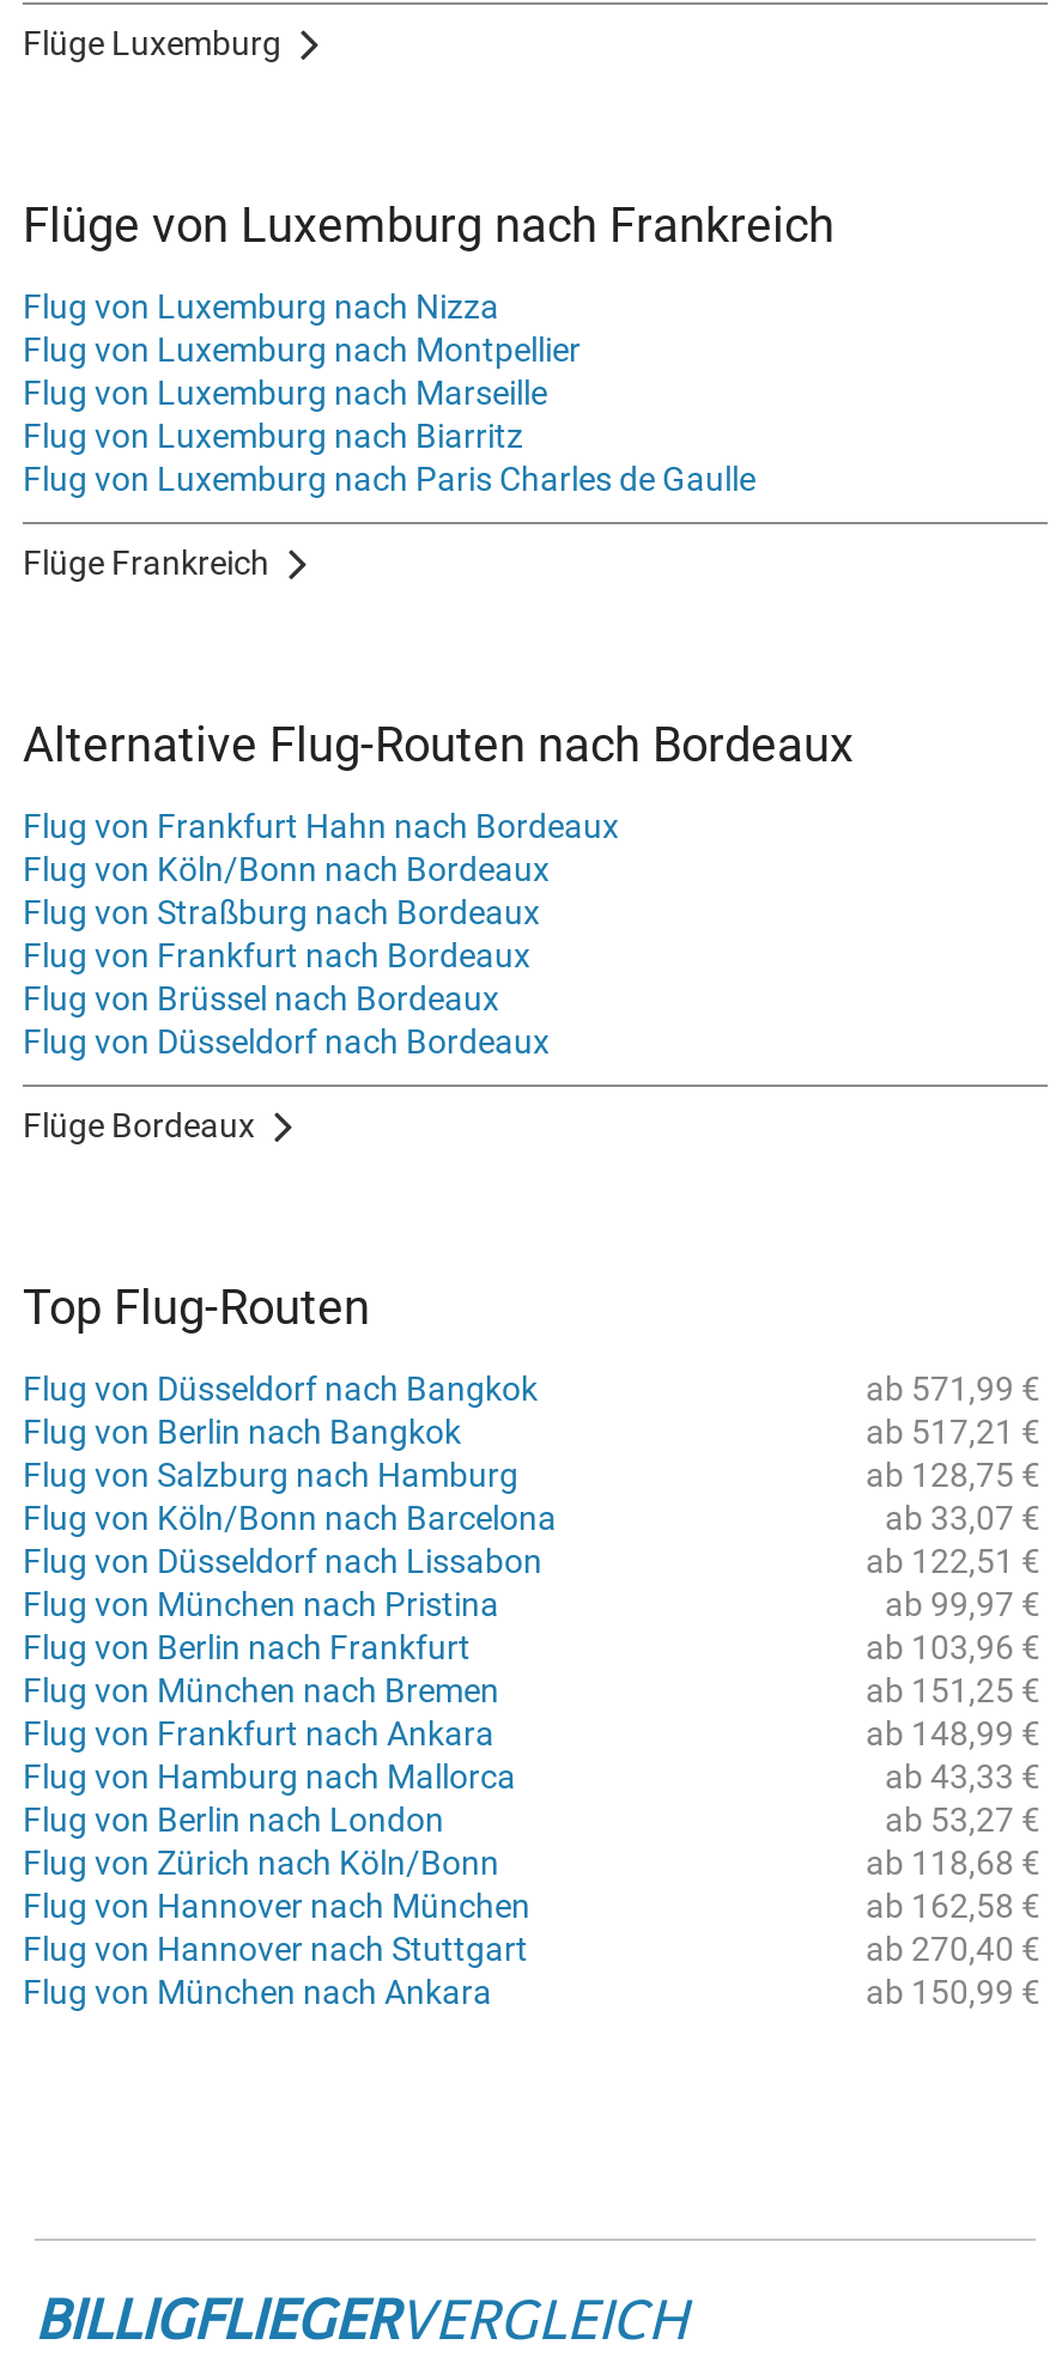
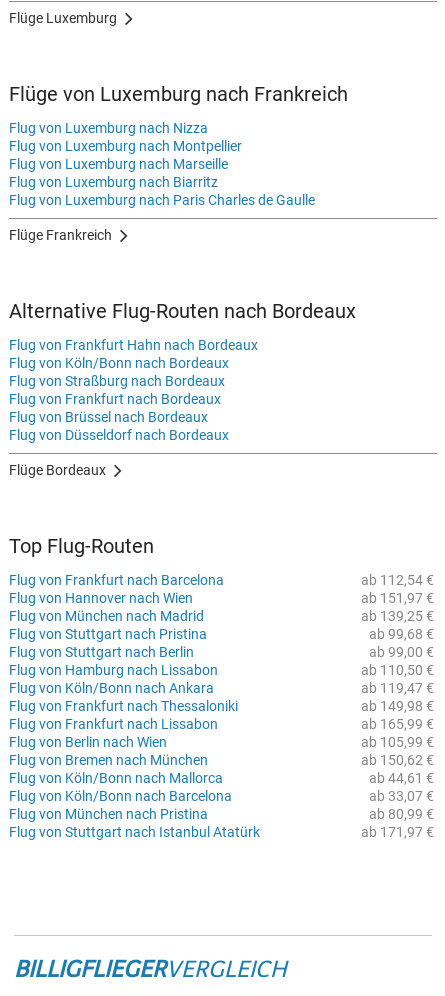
- ab 571,99 €
- Flug von Düsseldorf nach Bangkok
- ab 517,21 €
- Flug von Berlin nach Bangkok
- ab 128,75 €
- Flug von Salzburg nach Hamburg
+ ab 112,54 €
+ Flug von Frankfurt nach Barcelona
+ ab 151,97 €
+ Flug von Hannover nach Wien
+ ab 139,25 €
+ Flug von München nach Madrid
+ ab 99,68 €
+ Flug von Stuttgart nach Pristina
+ ab 99,00 €
+ Flug von Stuttgart nach Berlin
+ ab 110,50 €
+ Flug von Hamburg nach Lissabon
+ ab 119,47 €
+ Flug von Köln/Bonn nach Ankara
+ ab 149,98 €
+ Flug von Frankfurt nach Thessaloniki
+ ab 165,99 €
+ Flug von Frankfurt nach Lissabon
+ ab 105,99 €
+ Flug von Berlin nach Wien
+ ab 150,62 €
+ Flug von Bremen nach München
+ ab 44,61 €
+ Flug von Köln/Bonn nach Mallorca

moved down: ab 33,07 € | Flug von Köln/Bonn nach Barcelona

- ab 122,51 €
- Flug von Düsseldorf nach Lissabon
- ab 99,97 €
+ ab 80,99 €

moved down: Flug von München nach Pristina

- ab 103,96 €
- Flug von Berlin nach Frankfurt
- ab 151,25 €
- Flug von München nach Bremen
- ab 148,99 €
- Flug von Frankfurt nach Ankara
- ab 43,33 €
- Flug von Hamburg nach Mallorca
- ab 53,27 €
- Flug von Berlin nach London
- ab 118,68 €
- Flug von Zürich nach Köln/Bonn
- ab 162,58 €
- Flug von Hannover nach München
- ab 270,40 €
- Flug von Hannover nach Stuttgart
- ab 150,99 €
- Flug von München nach Ankara
+ ab 171,97 €
+ Flug von Stuttgart nach Istanbul Atatürk
